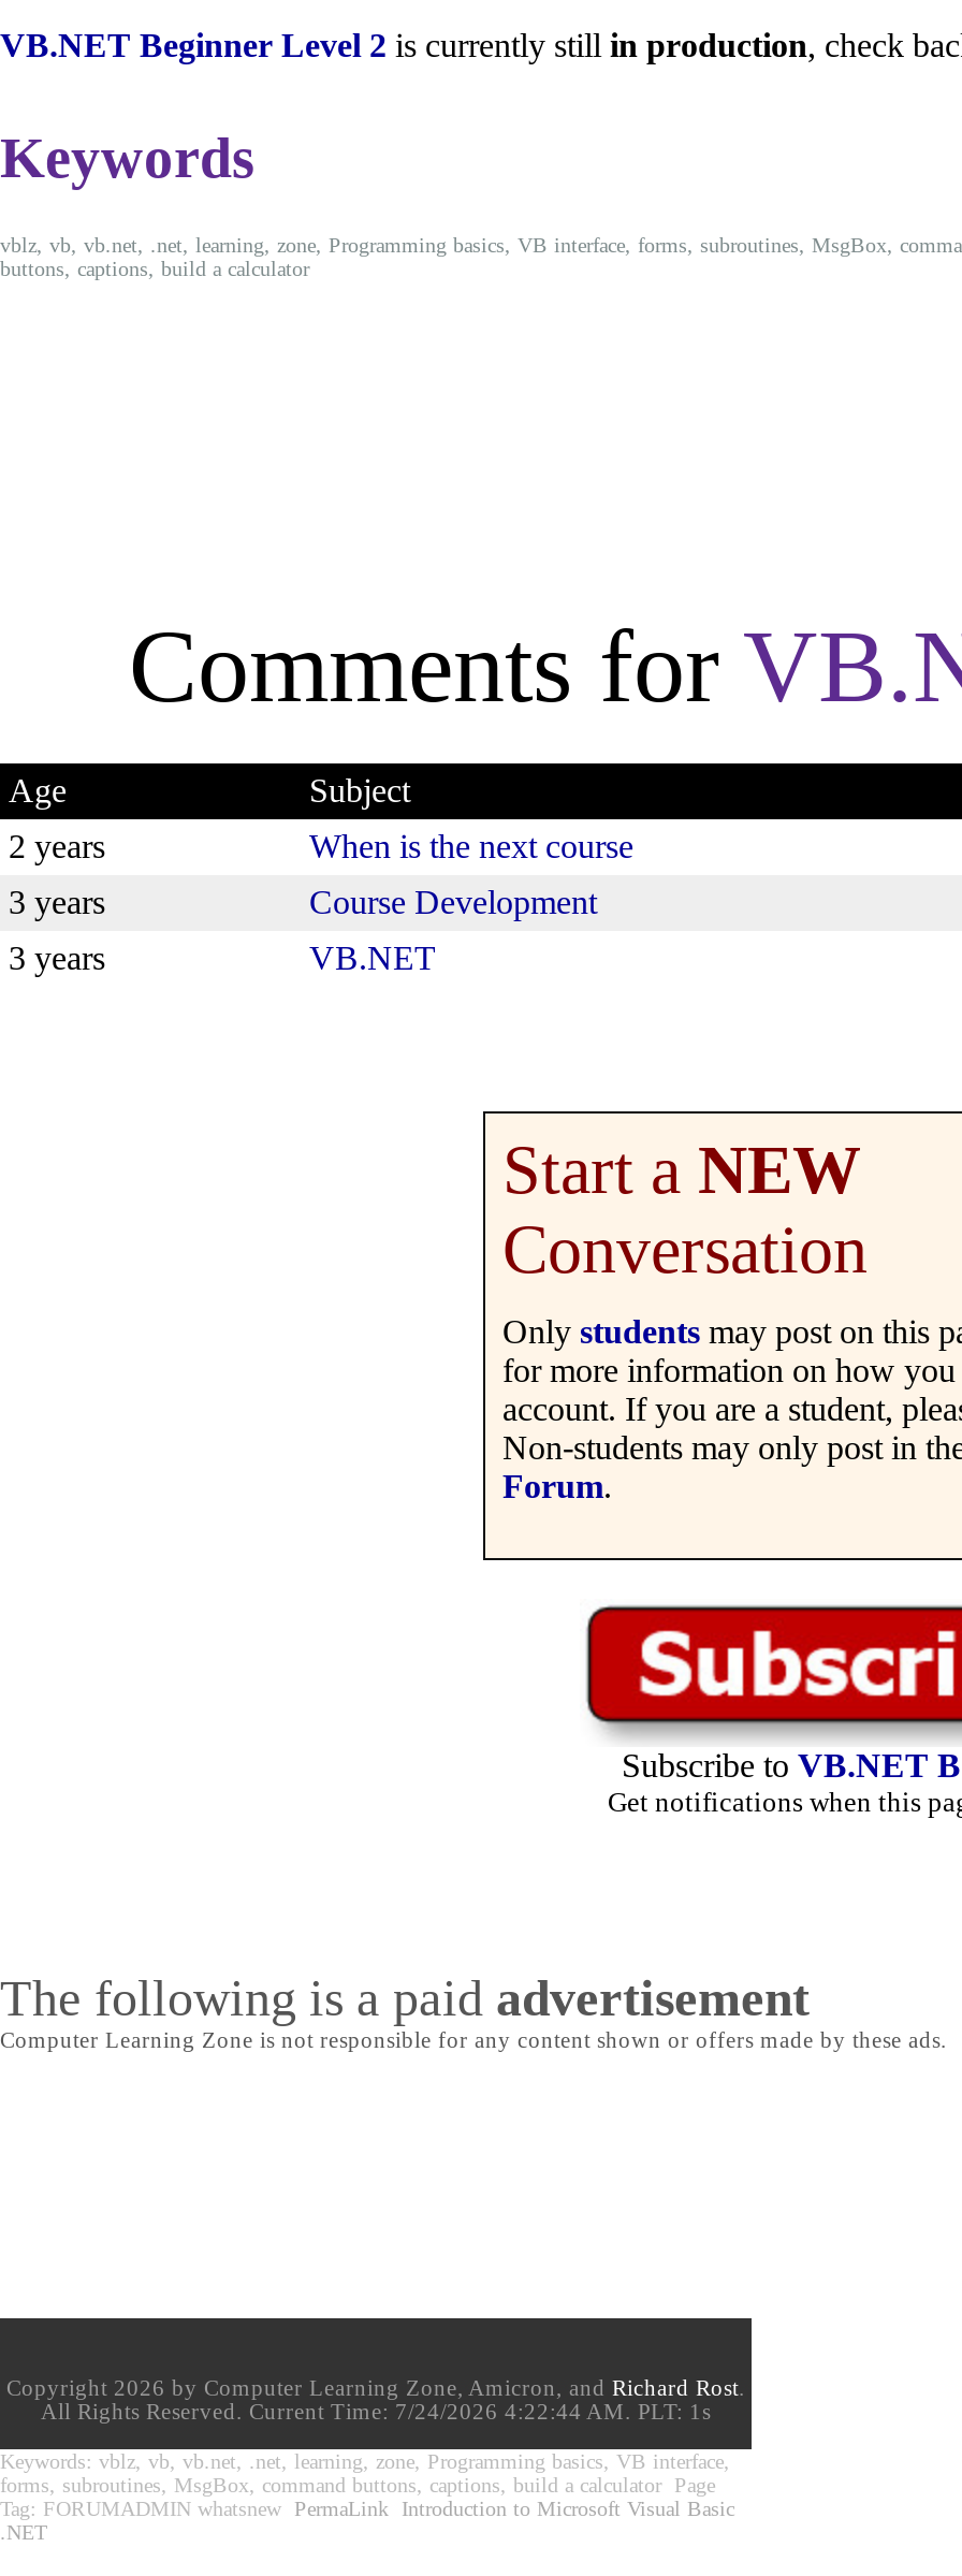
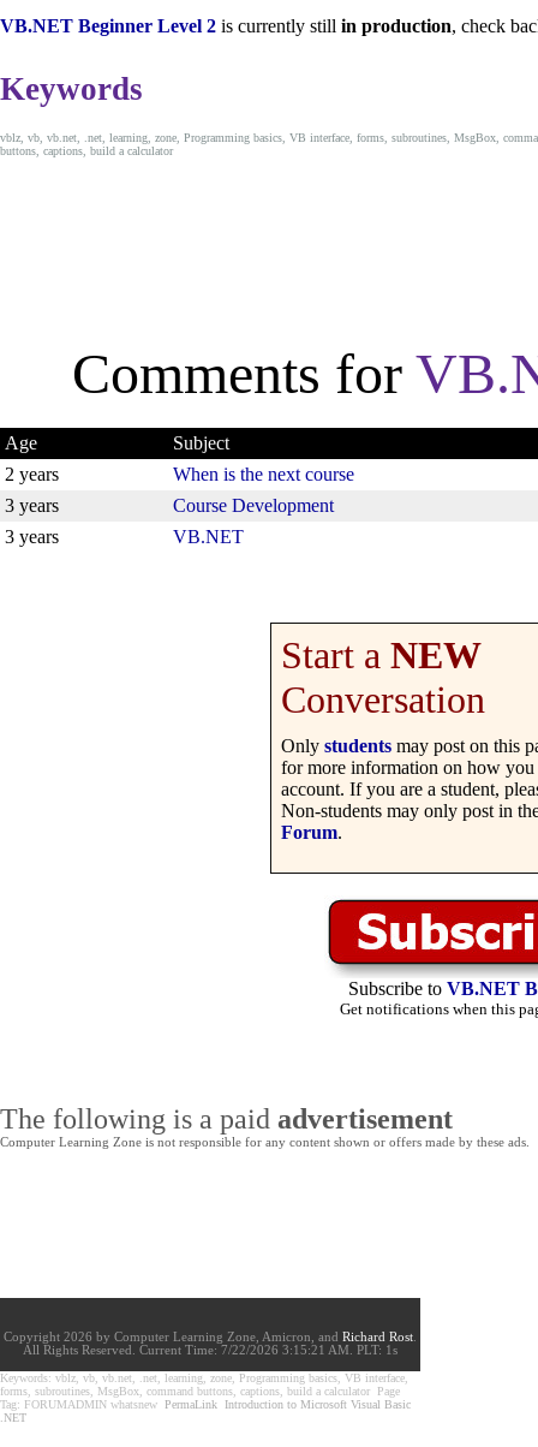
- All Rights Reserved. Current Time:7/24/2026 4:22:44 AM. PLT: 1s
+ All Rights Reserved. Current Time:7/22/2026 3:15:21 AM. PLT: 1s
